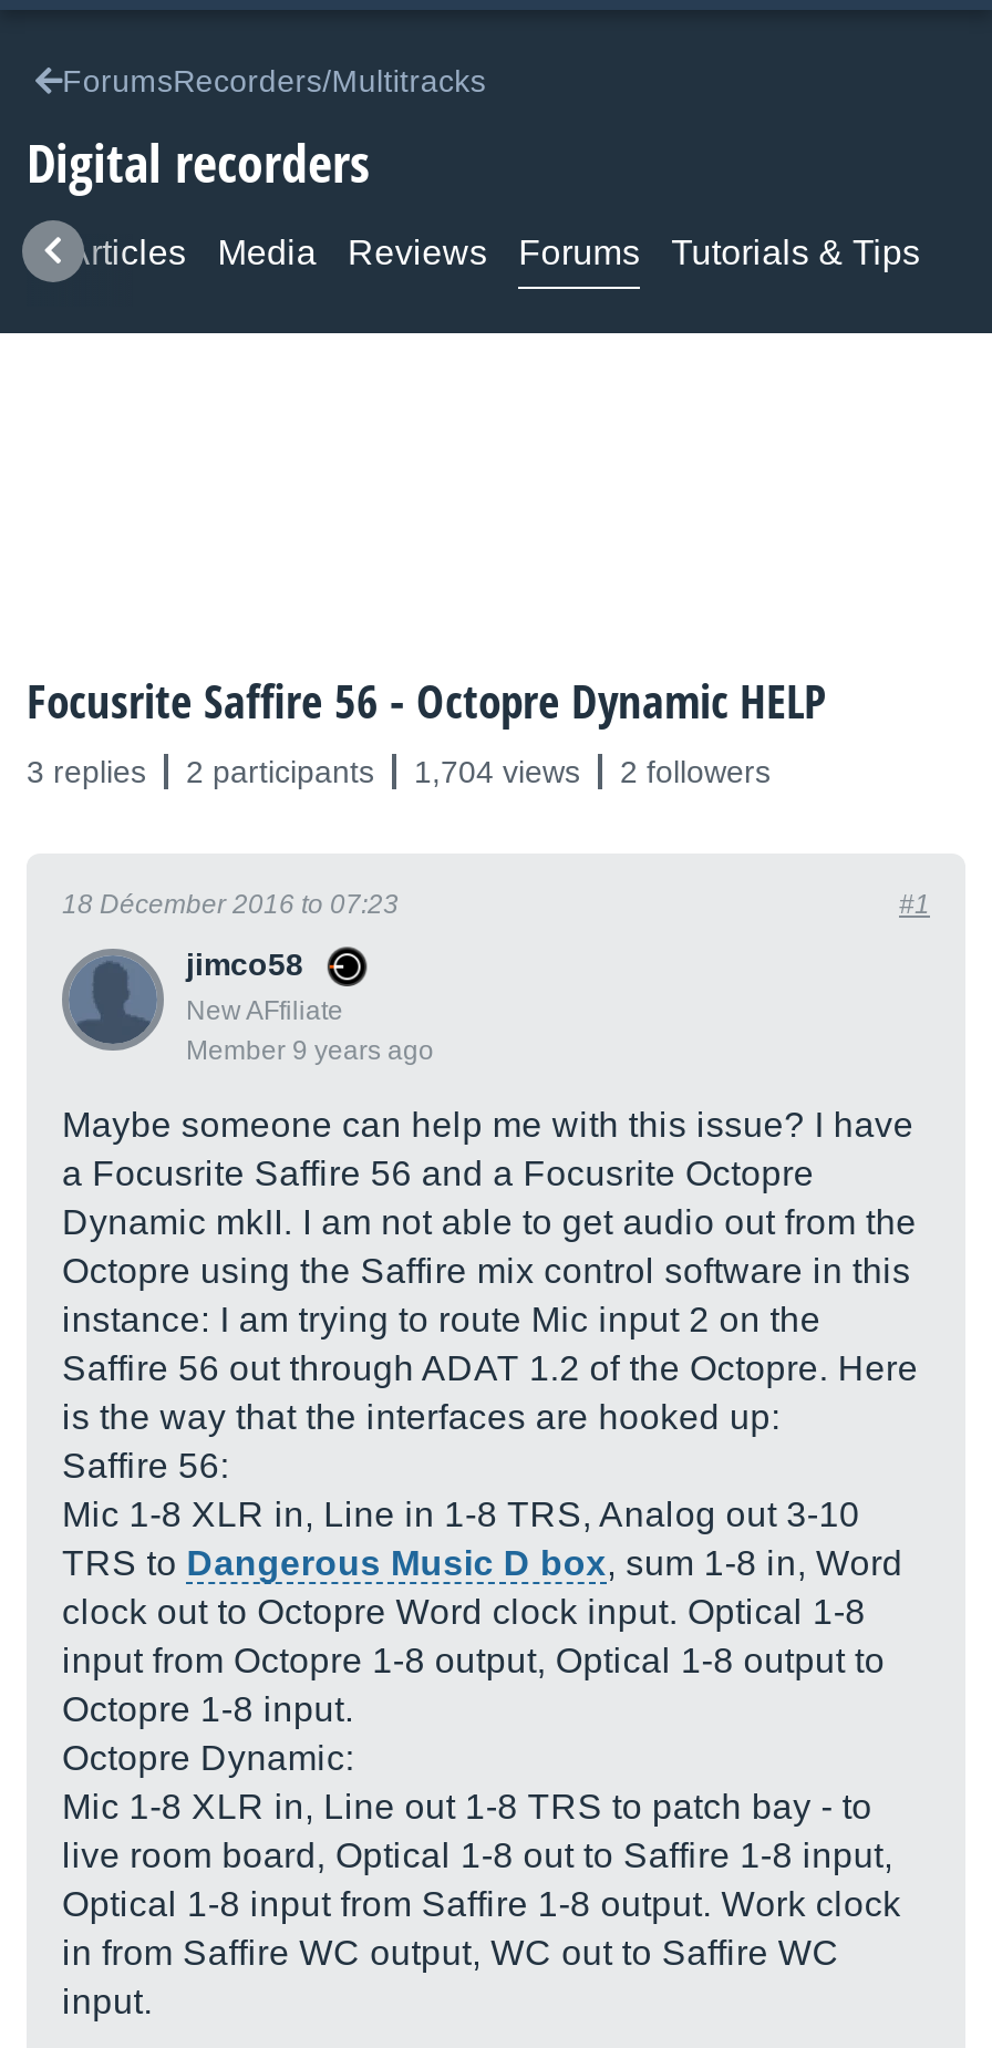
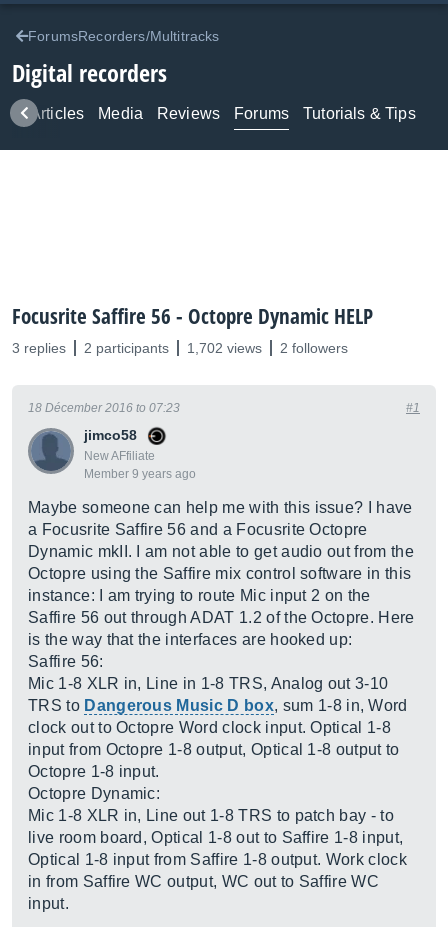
- 3 replies 2 participants 1,704 views 2 followers
+ 3 replies 2 participants 1,702 views 2 followers
